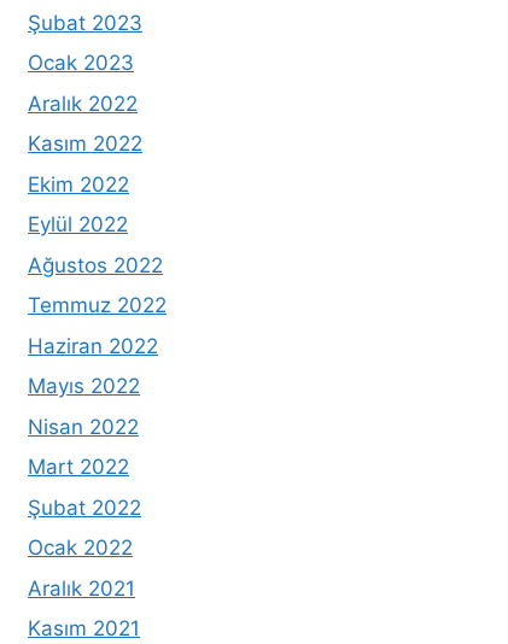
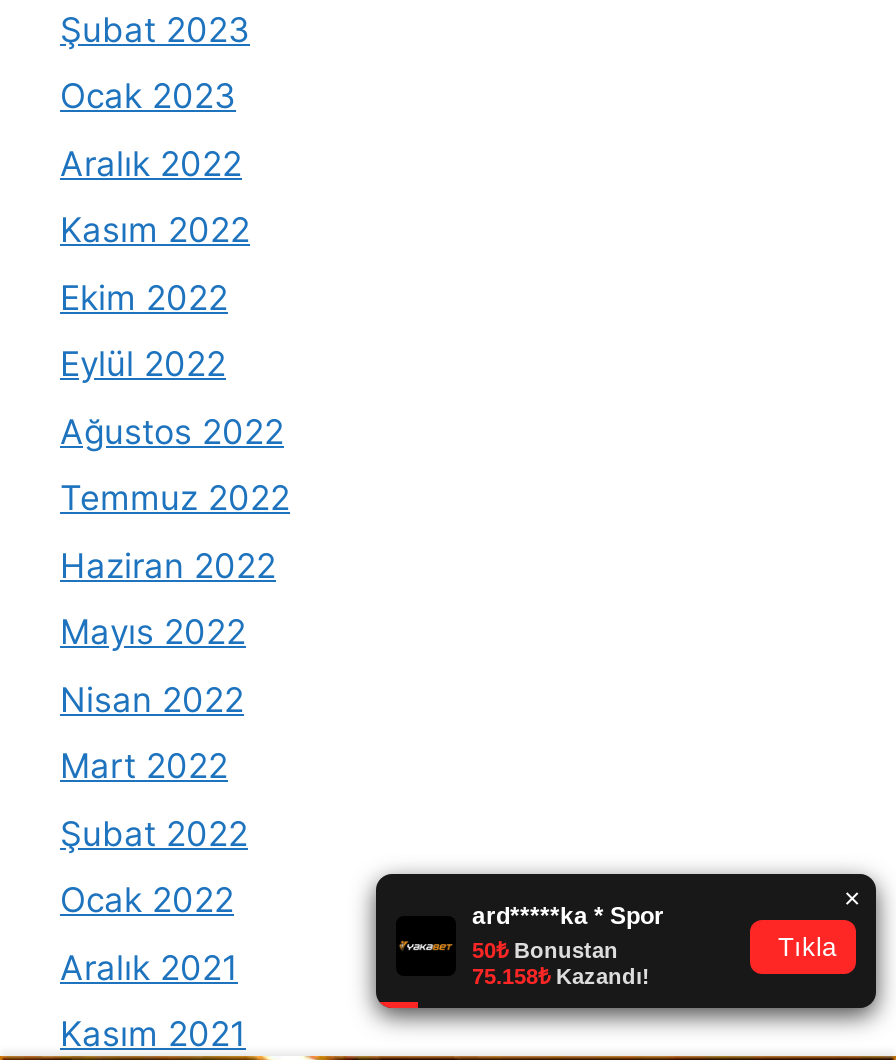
+ [image]
